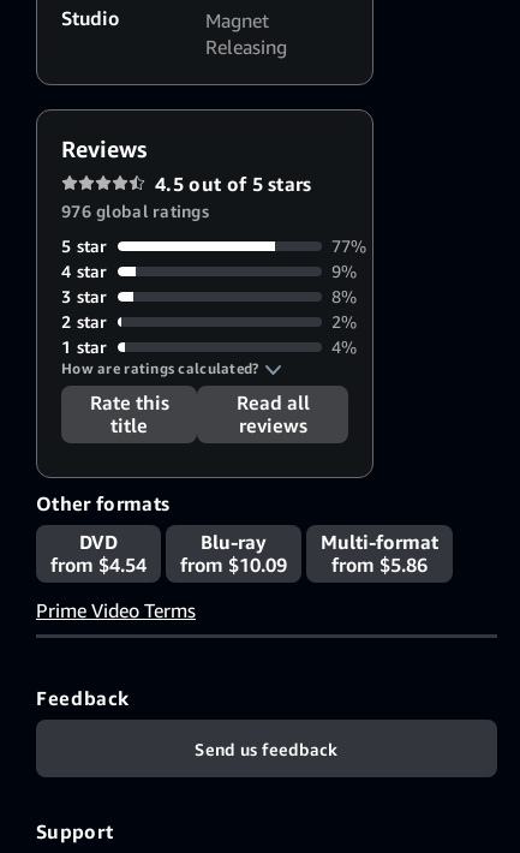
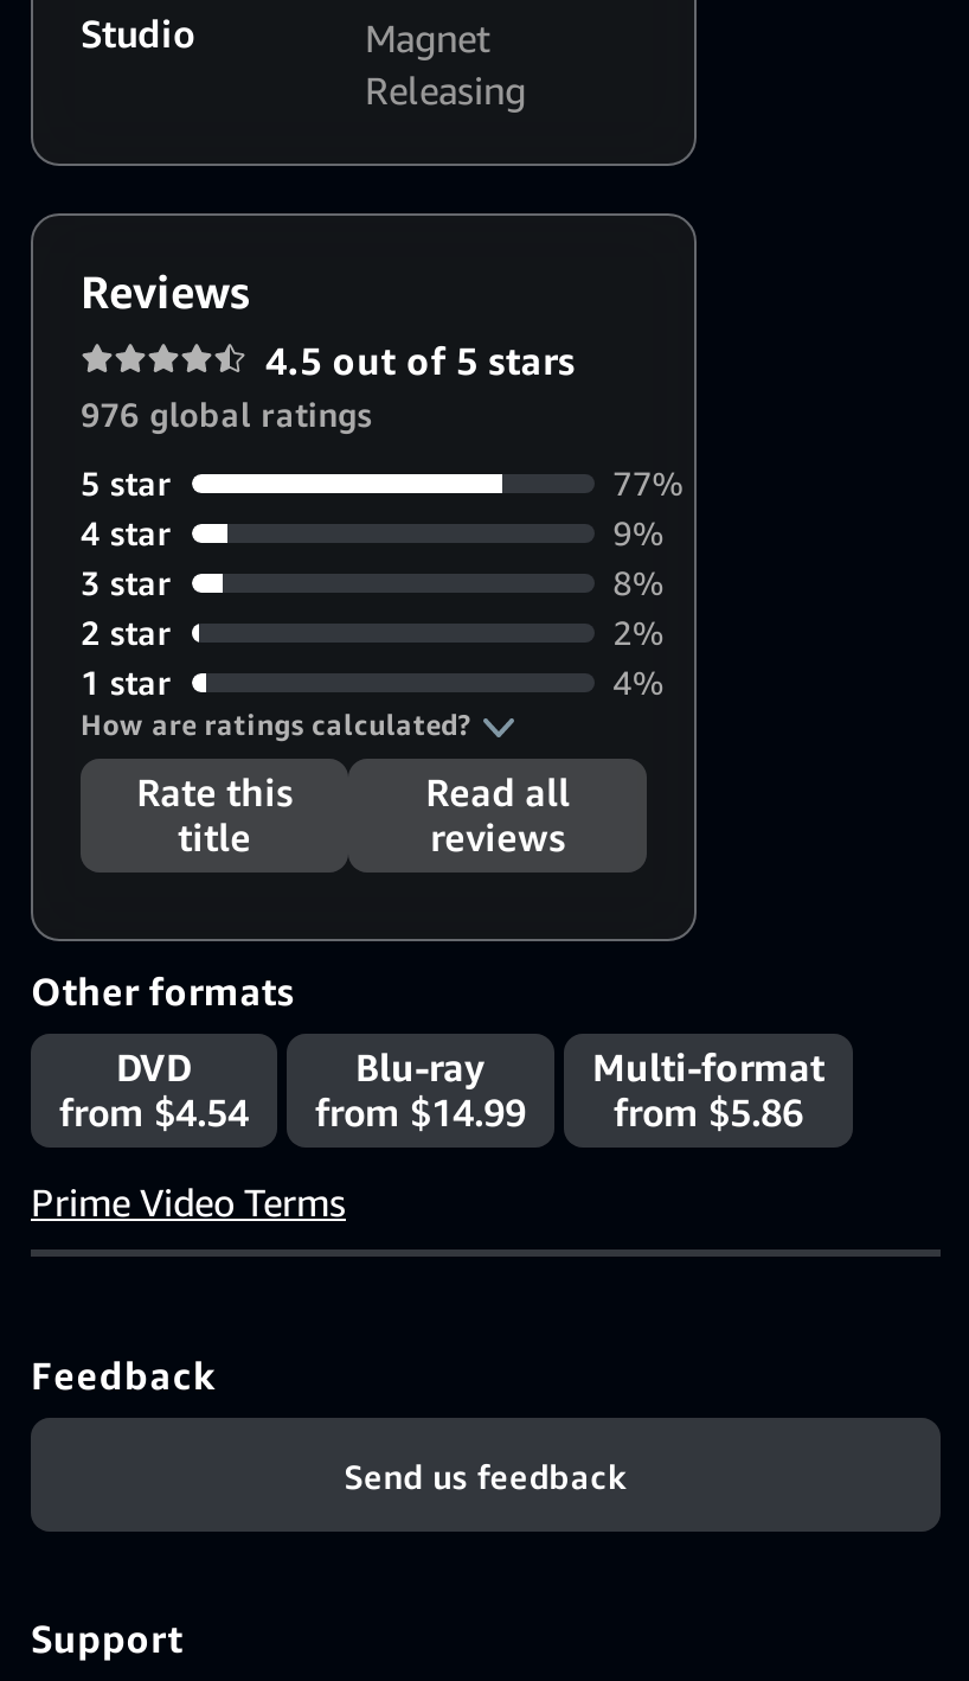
- from $4.54 from $10.09 from $5.86
+ from $4.54 from $14.99 from $5.86
